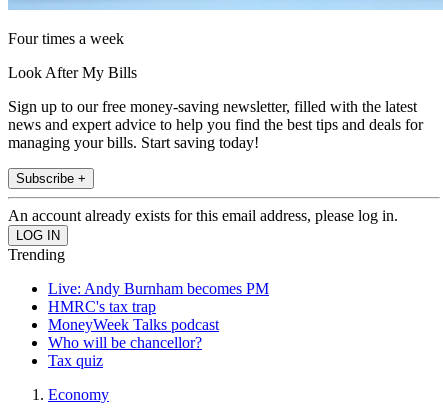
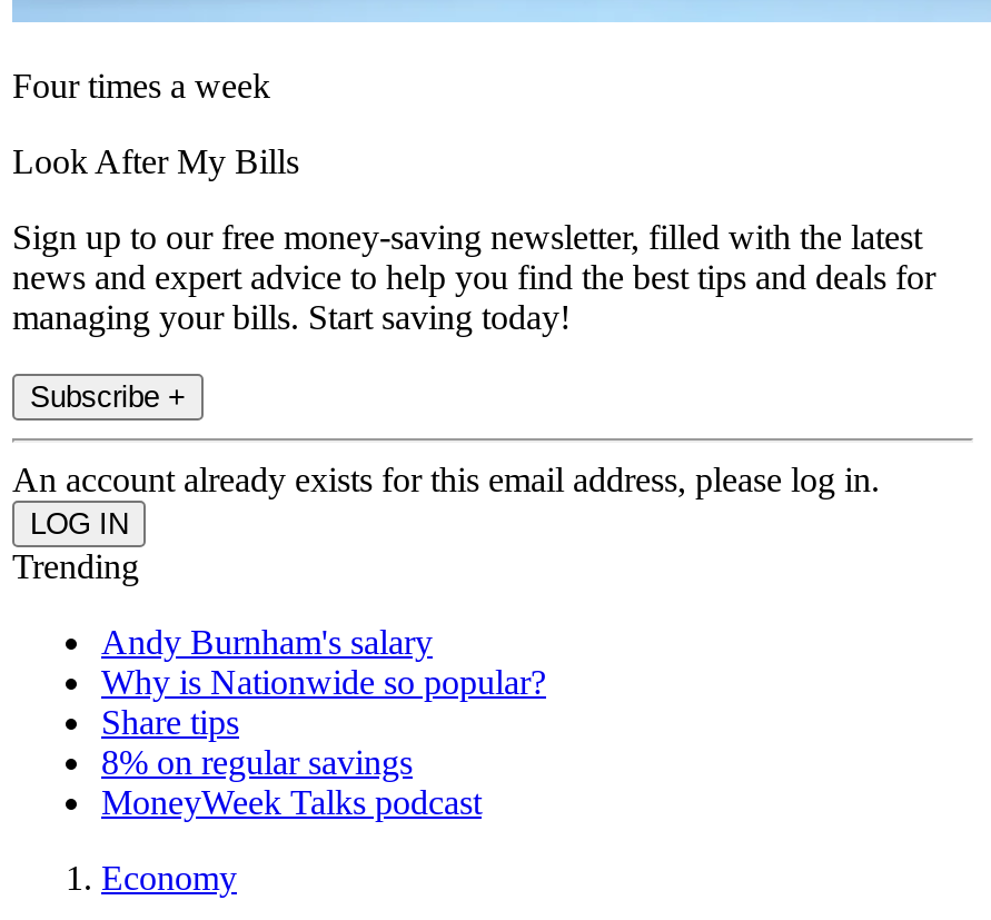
- Live: Andy Burnham becomes PM
- HMRC's tax trap
+ Andy Burnham's salary
+ Why is Nationwide so popular?
+ Share tips
+ 8% on regular savings

moved down: MoneyWeek Talks podcast

- Who will be chancellor?
- Tax quiz
